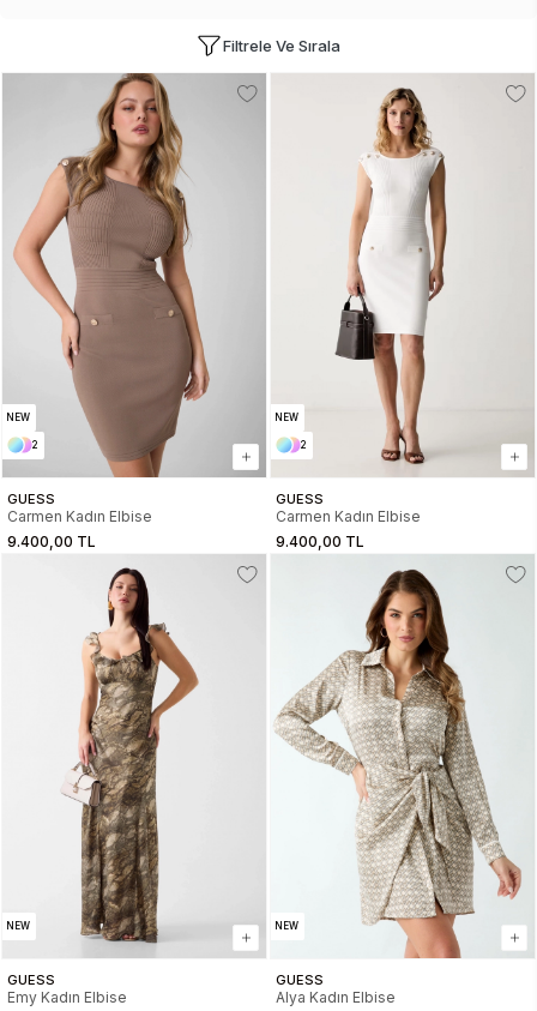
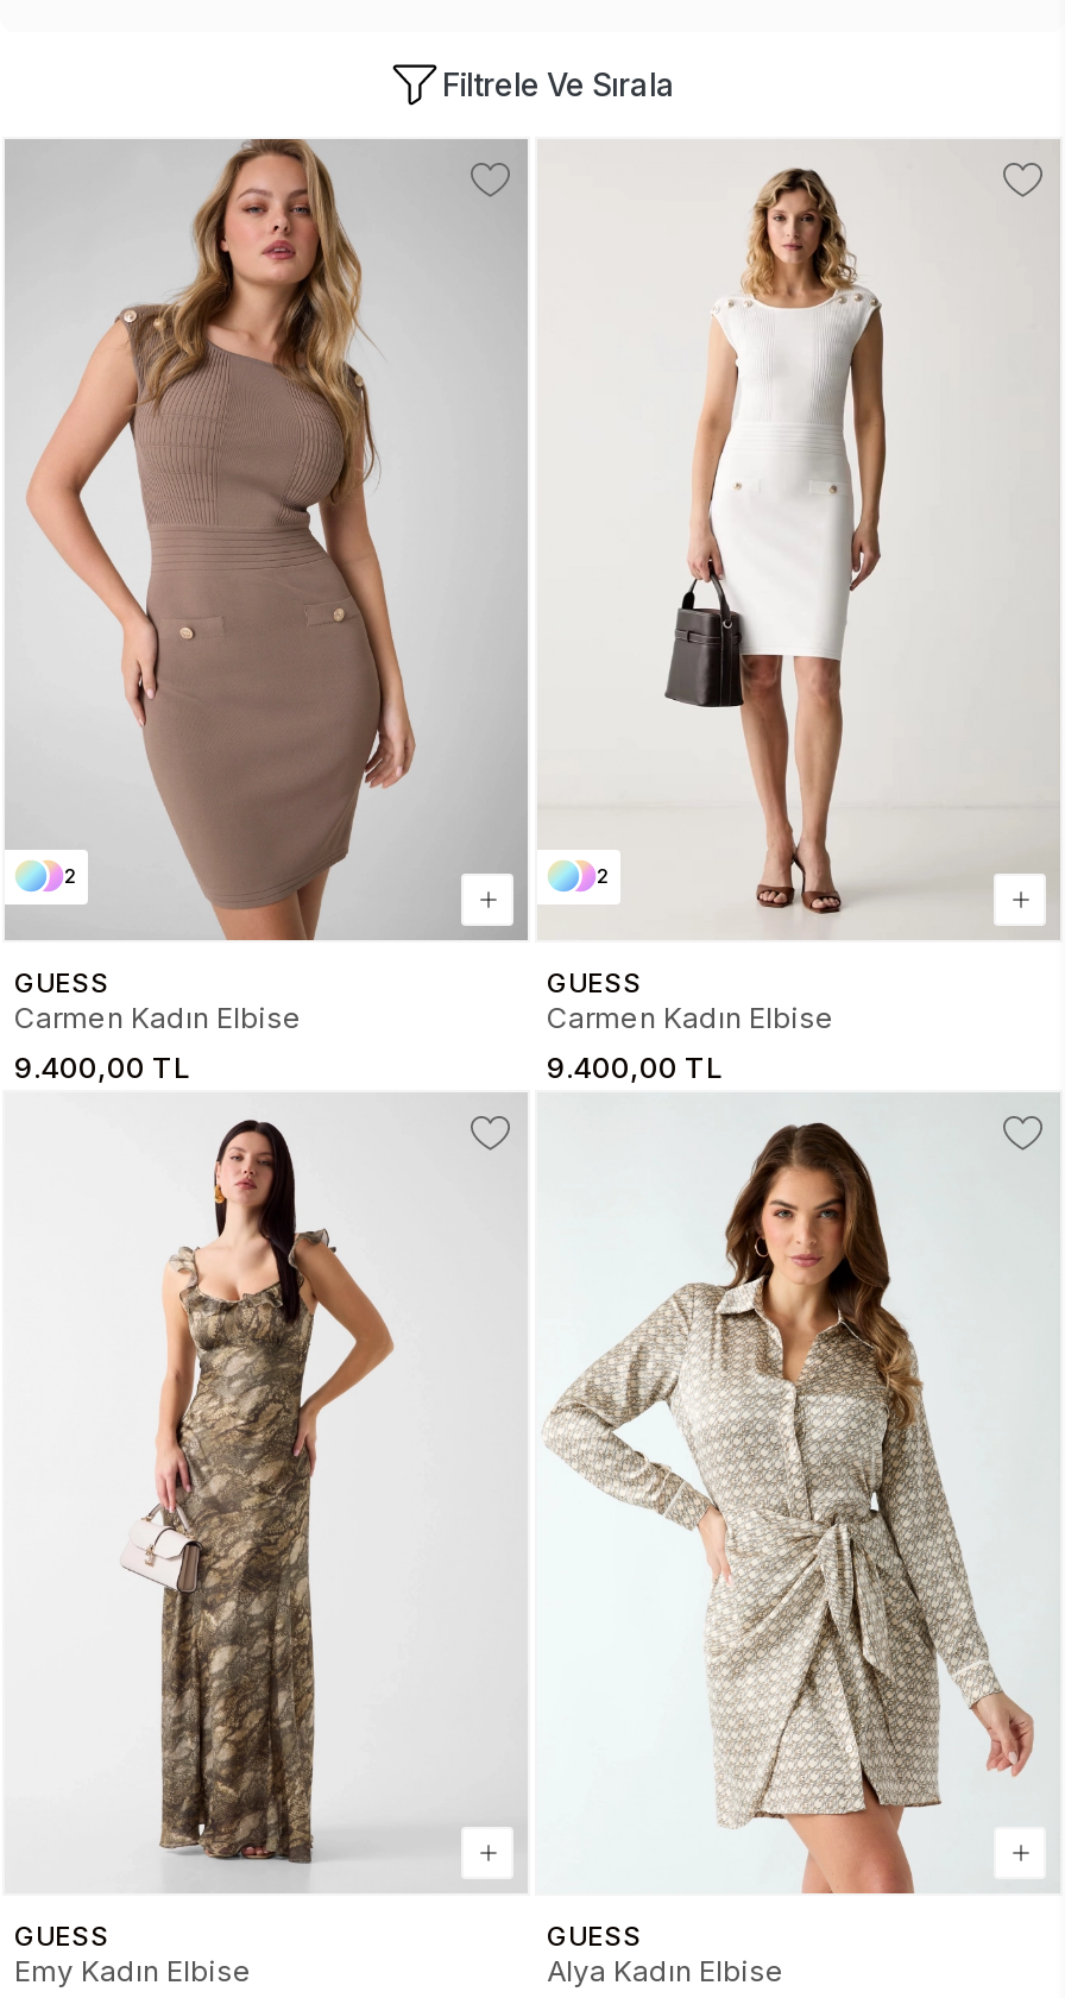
- NEW

- NEW

- NEW

- NEW
